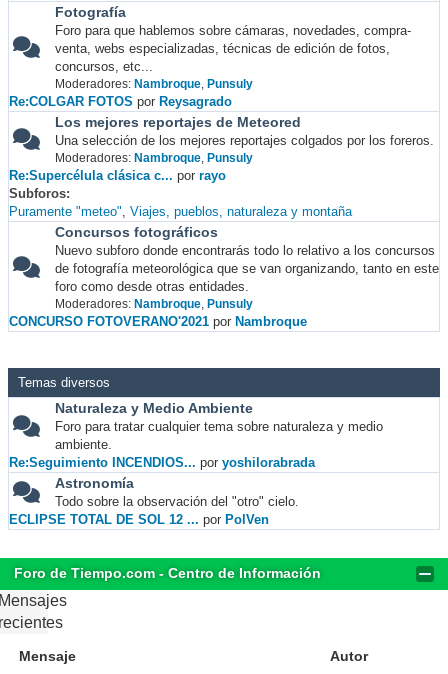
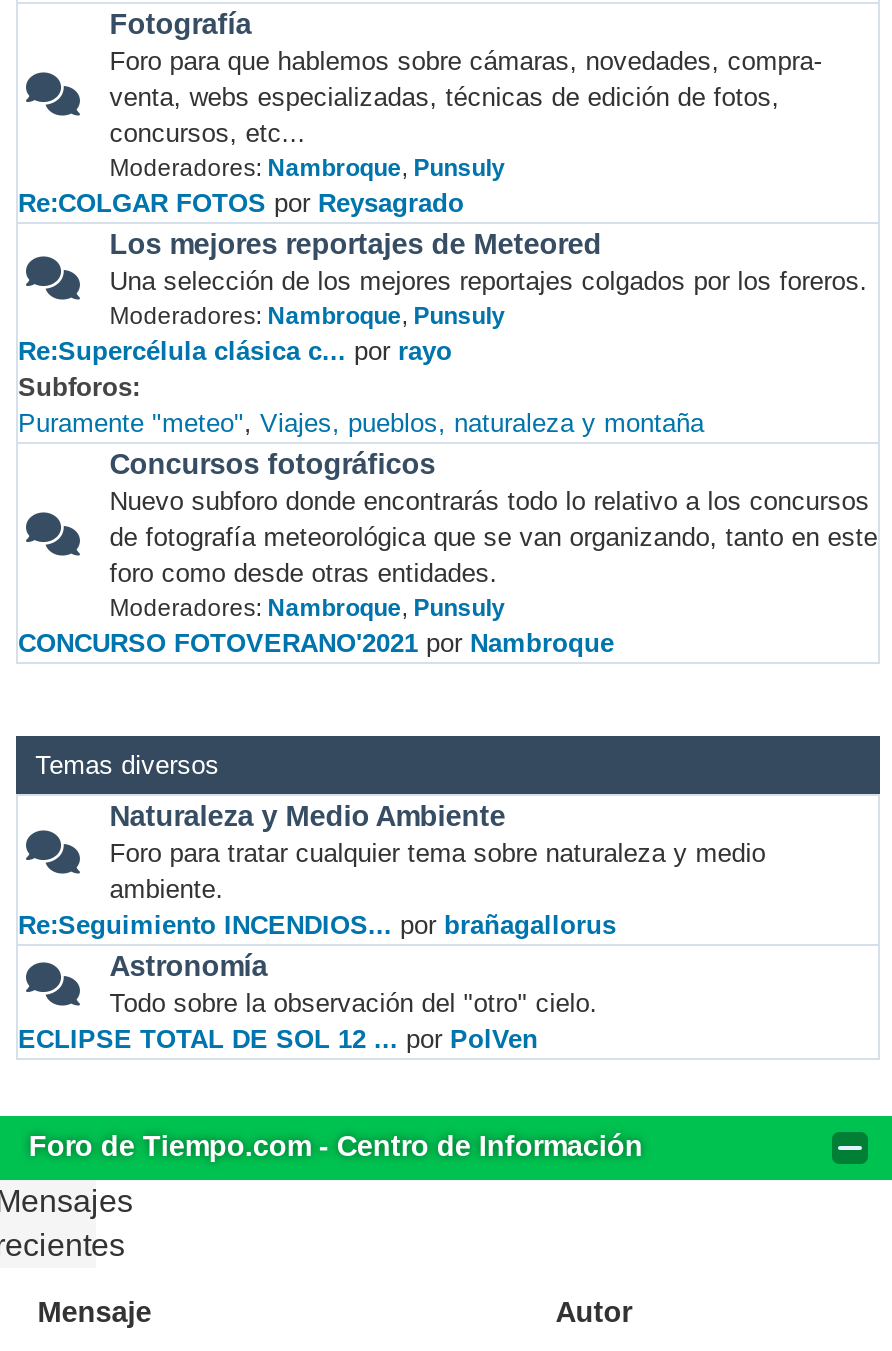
- Re:Seguimiento INCENDIOS... por yoshilorabrada
+ Re:Seguimiento INCENDIOS... por brañagallorus
